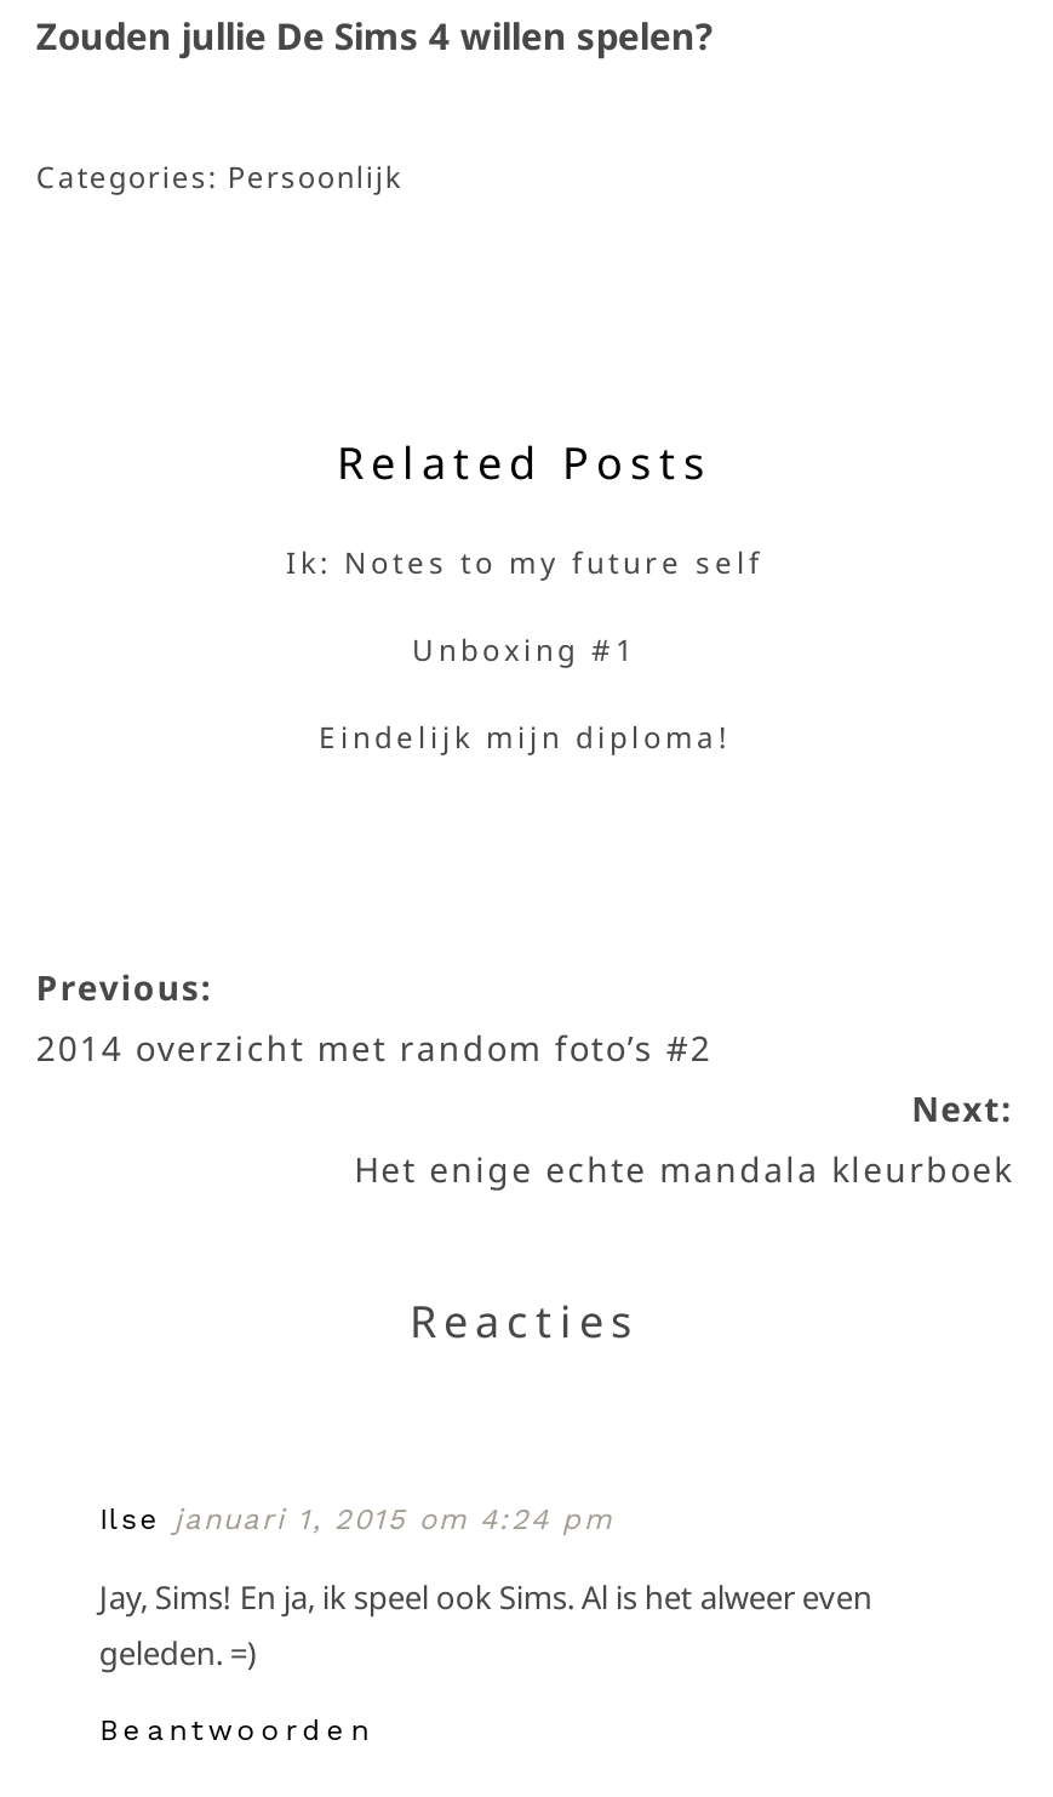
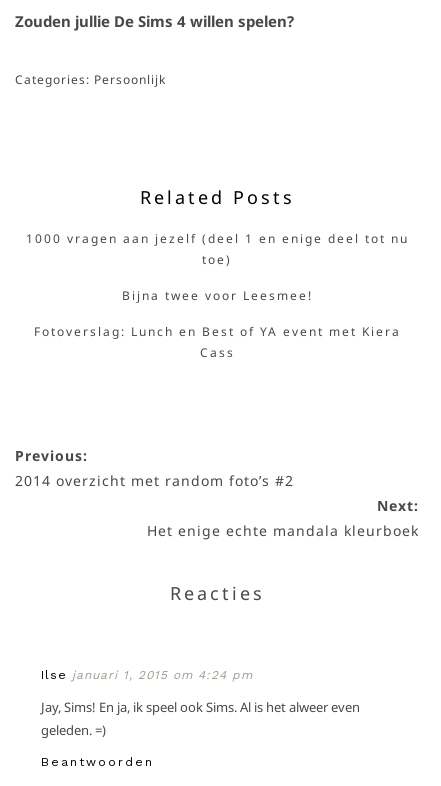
- Ik: Notes to my future self
+ 1000 vragen aan jezelf (deel 1 en enige deel tot nu
+ toe)

- Unboxing #1
+ Bijna twee voor Leesmee!

- Eindelijk mijn diploma!
+ Fotoverslag: Lunch en Best of YA event met Kiera
+ Cass
